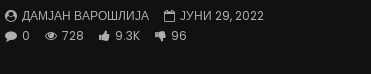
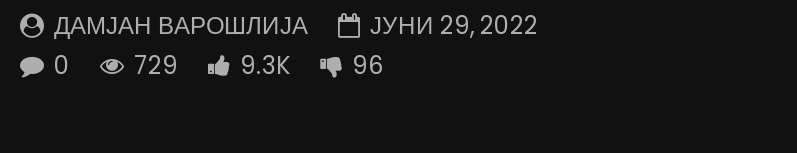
- 0 728 9.3K 96
+ 0 729 9.3K 96
